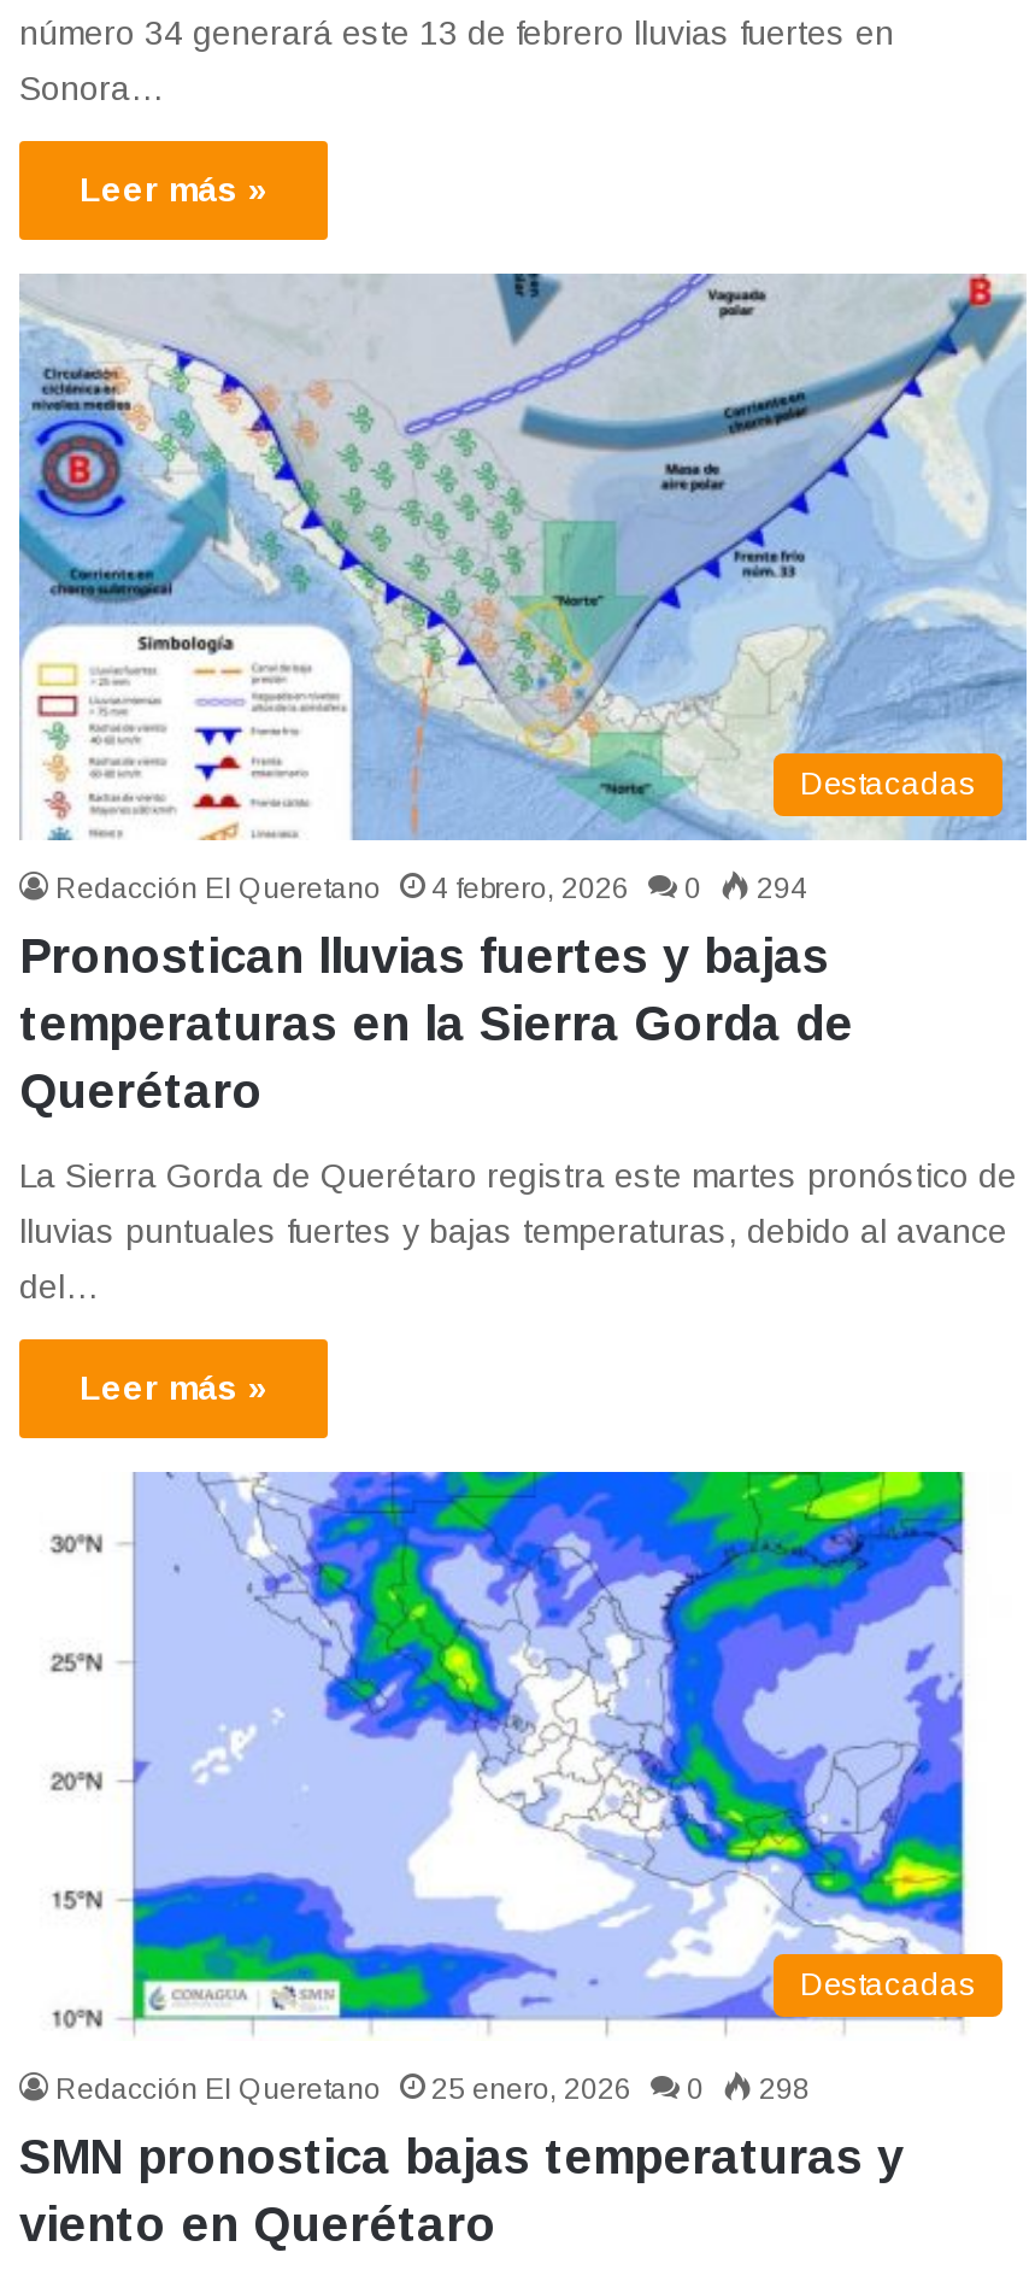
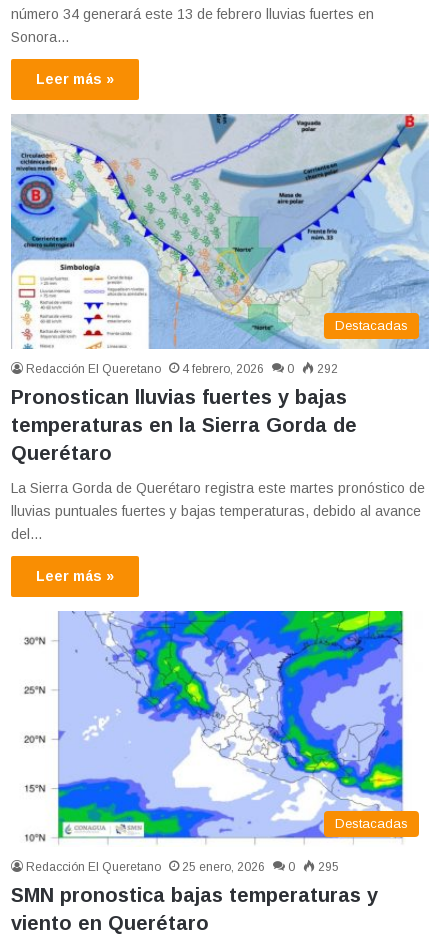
- Redacción El Queretano 4 febrero, 2026 0 294
+ Redacción El Queretano 4 febrero, 2026 0 292

- Redacción El Queretano 25 enero, 2026 0 298
+ Redacción El Queretano 25 enero, 2026 0 295
